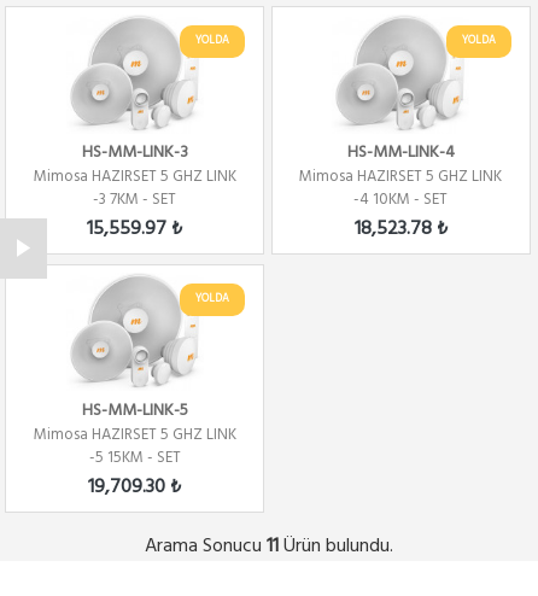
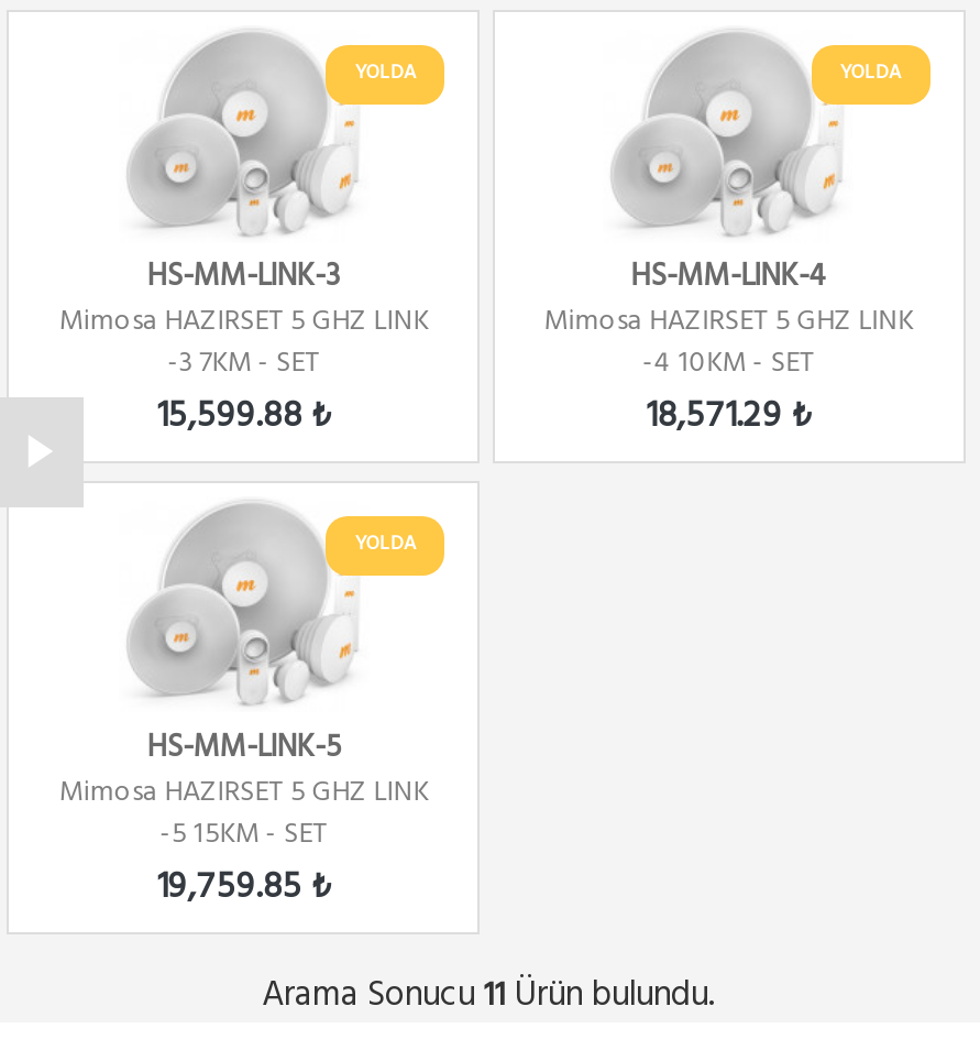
- 15,559.97 ₺
+ 15,599.88 ₺

- 18,523.78 ₺
+ 18,571.29 ₺

- 19,709.30 ₺
+ 19,759.85 ₺
